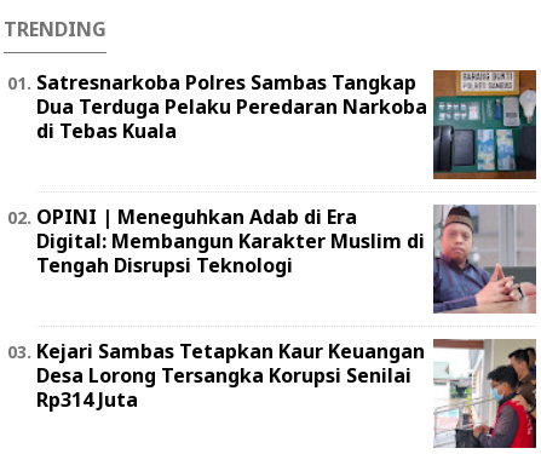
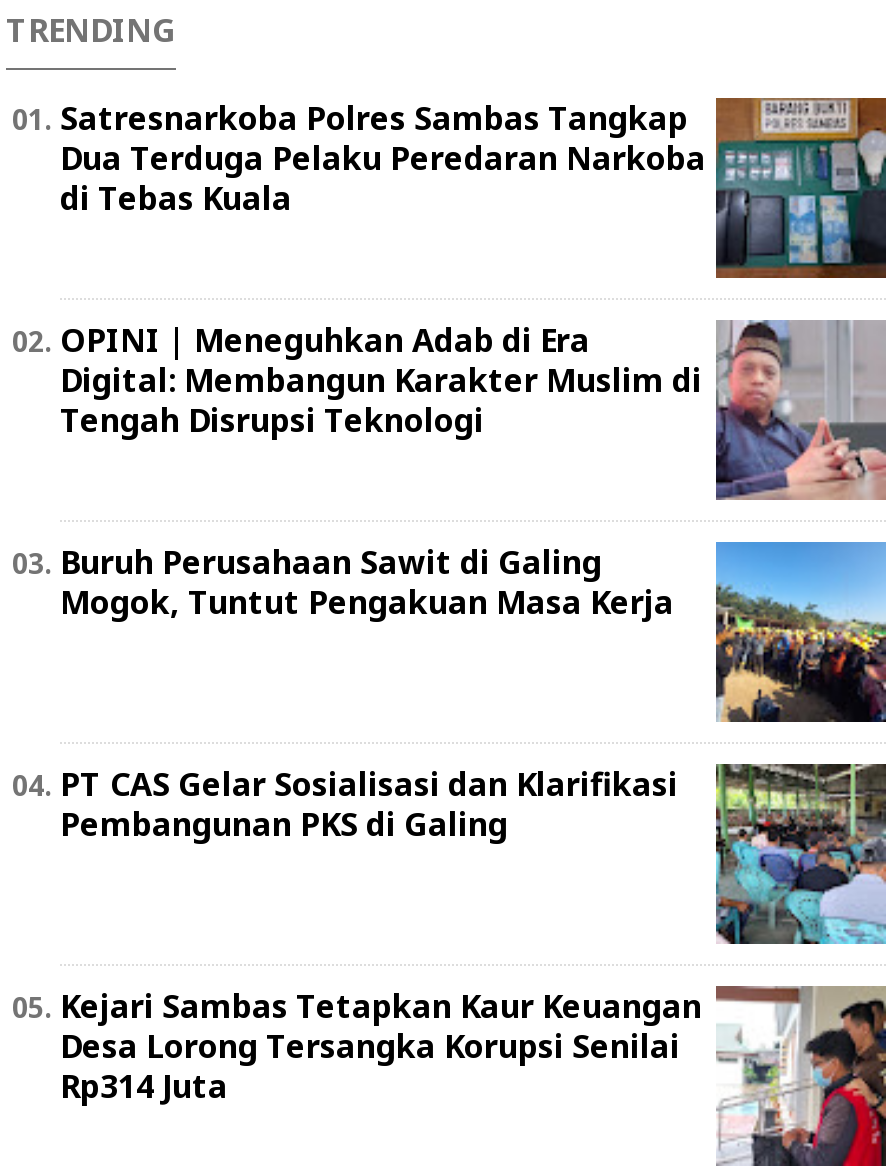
+ [image]
+ Buruh Perusahaan Sawit di Galing
+ Mogok, Tuntut Pengakuan Masa Kerja

+ [image]
+ PT CAS Gelar Sosialisasi dan Klarifikasi
+ Pembangunan PKS di Galing
